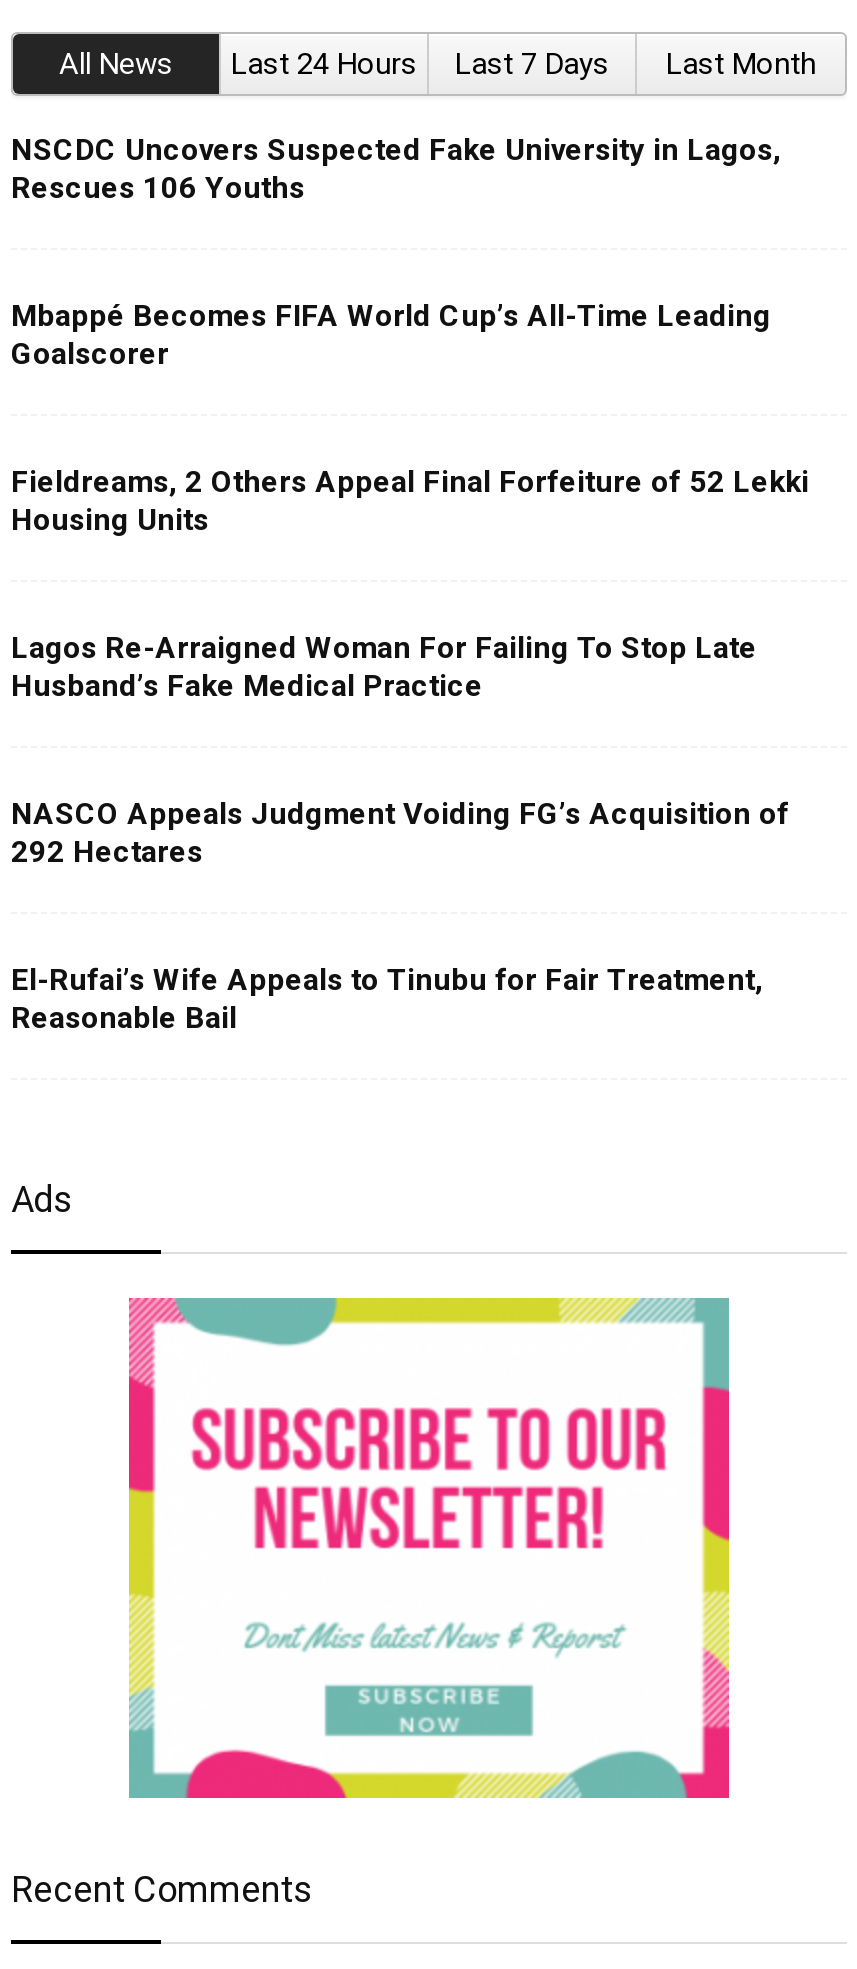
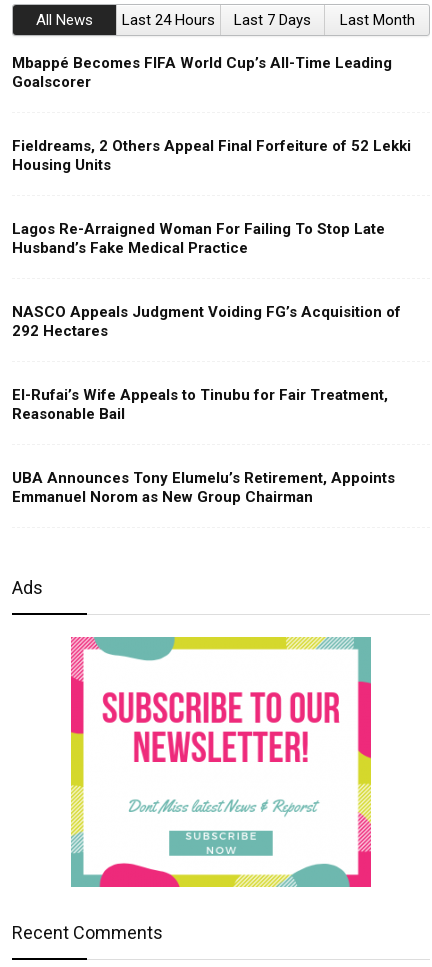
- NSCDC Uncovers Suspected Fake University in Lagos,
- Rescues 106 Youths

moved up: Mbappé Becomes FIFA World Cup’s All-Time Leading | Goalscorer | Fieldreams, 2 Others Appeal Final Forfeiture of 52 Lekki | ... | El-Rufai’s Wife Appeals to Tinubu for Fair Treatment, | Reasonable Bail

+ UBA Announces Tony Elumelu’s Retirement, Appoints
+ Emmanuel Norom as New Group Chairman
